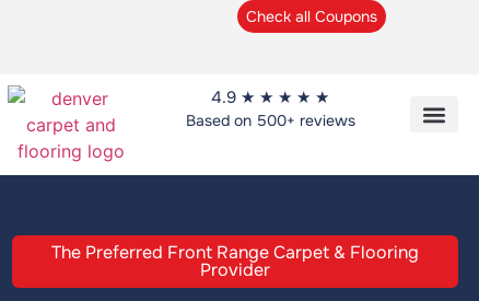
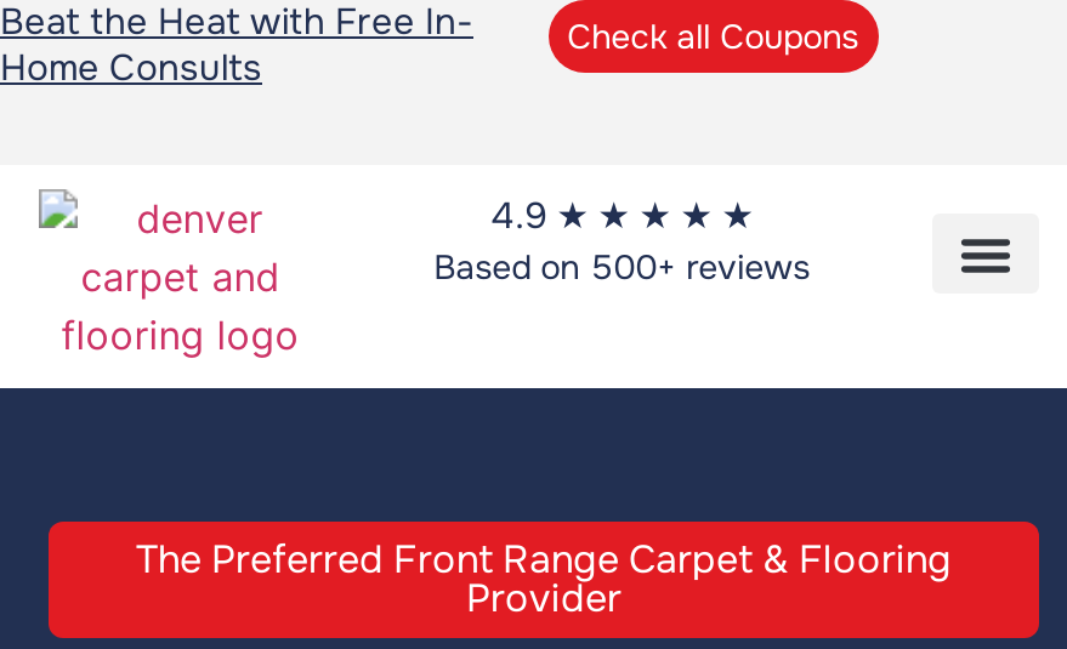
+ Beat the Heat with Free In-
+ Home Consults
